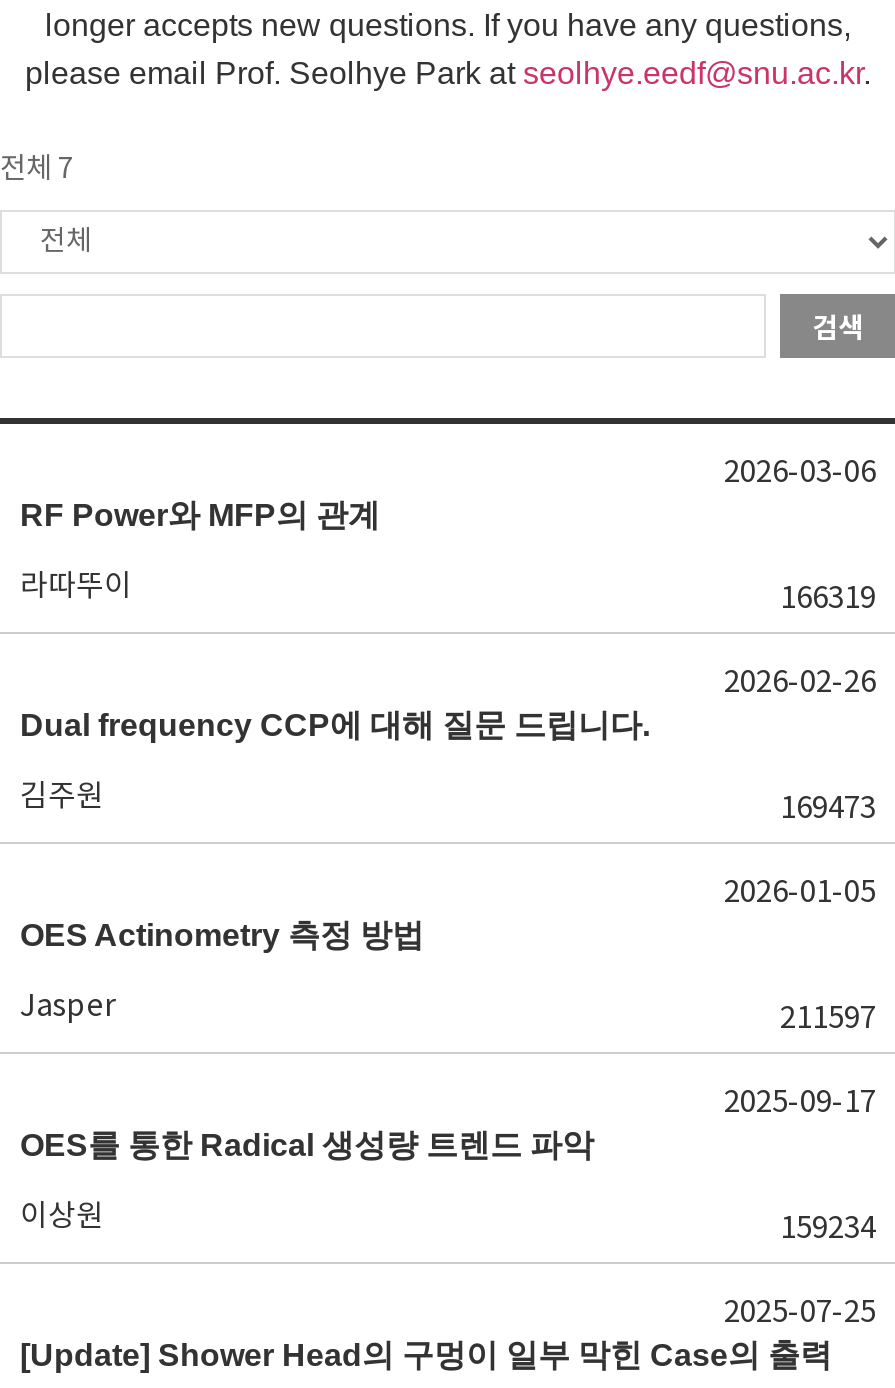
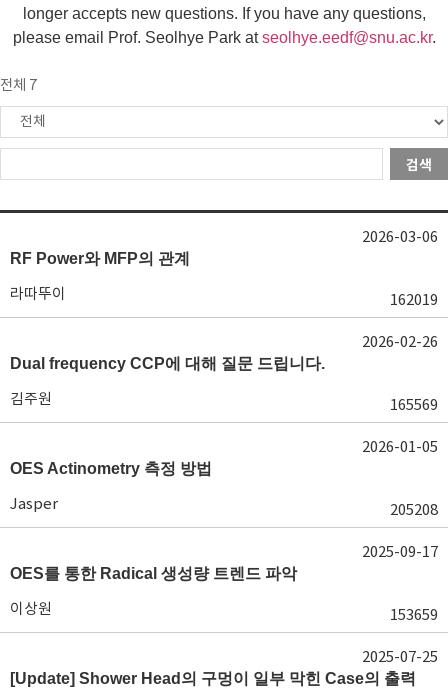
- 166319
+ 162019

- 169473
+ 165569

- 211597
+ 205208

- 159234
+ 153659
